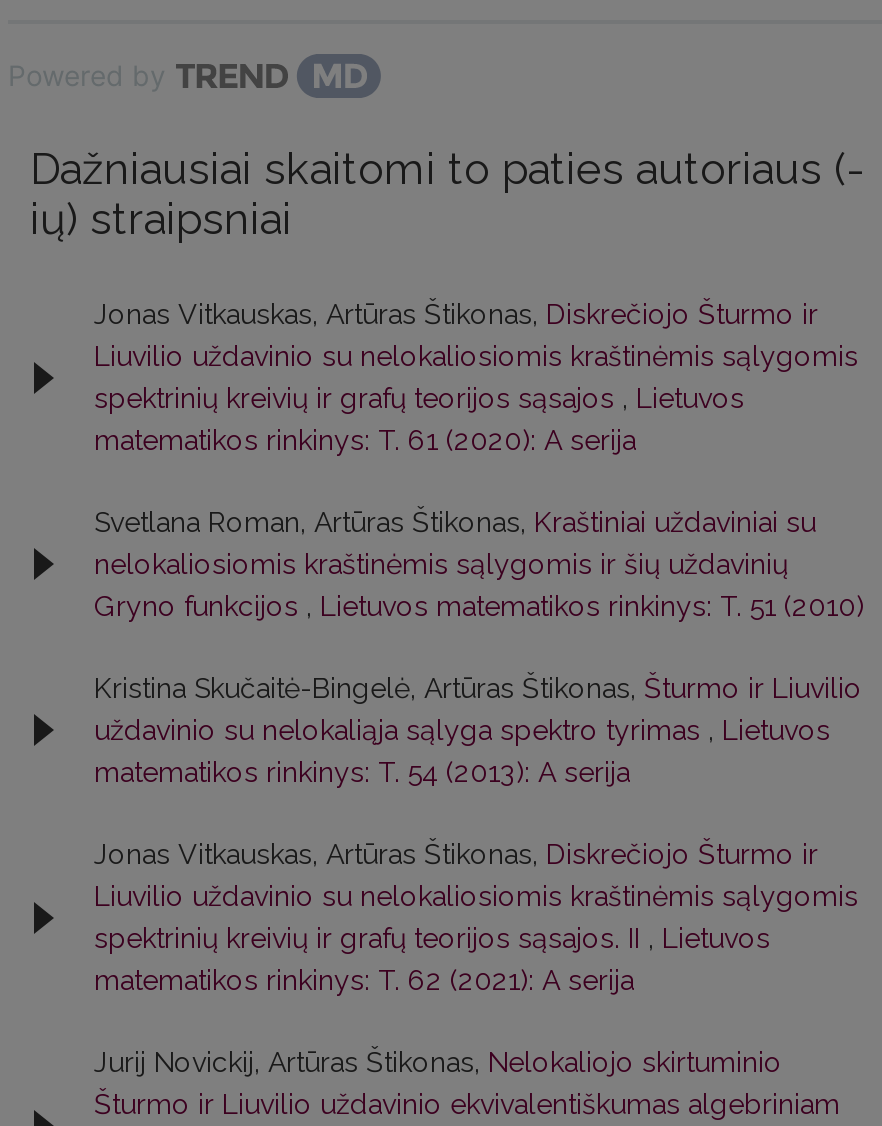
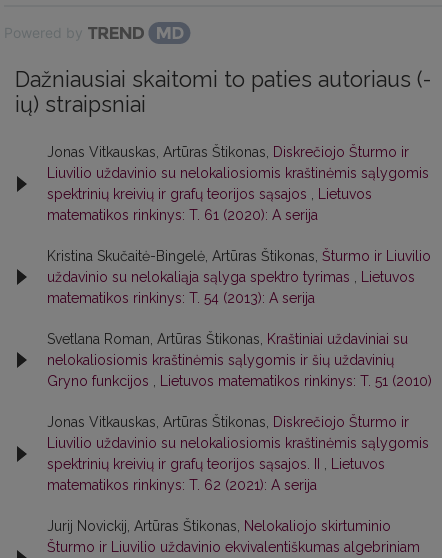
moved down: Svetlana Roman, Artūras Štikonas, Kraštiniai uždaviniai su | nelokaliosiomis kraštinėmis sąlygomis ir šių uždavinių | Gryno funkcijos, Lietuvos matematikos rinkinys: T. 51 (2010)

moved up: Kristina Skučaitė-Bingelė, Artūras Štikonas, Šturmo ir Liuvilio | uždavinio su nelokaliąja sąlyga spektro tyrimas, Lietuvos | matematikos rinkinys: T. 54 (2013): A serija
